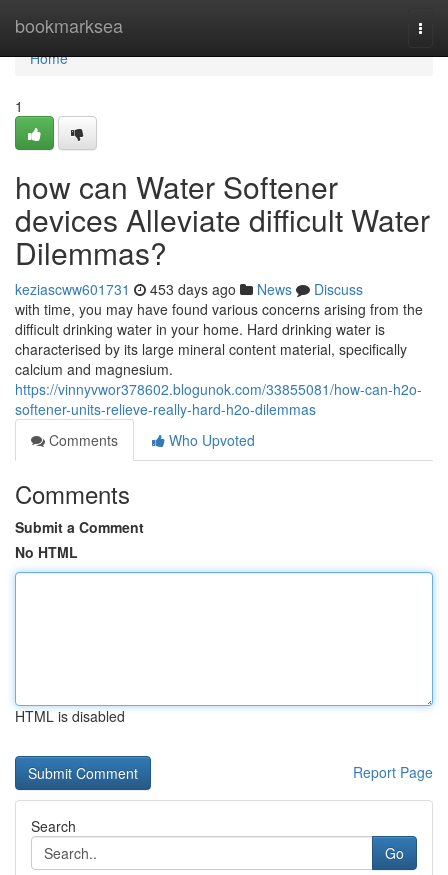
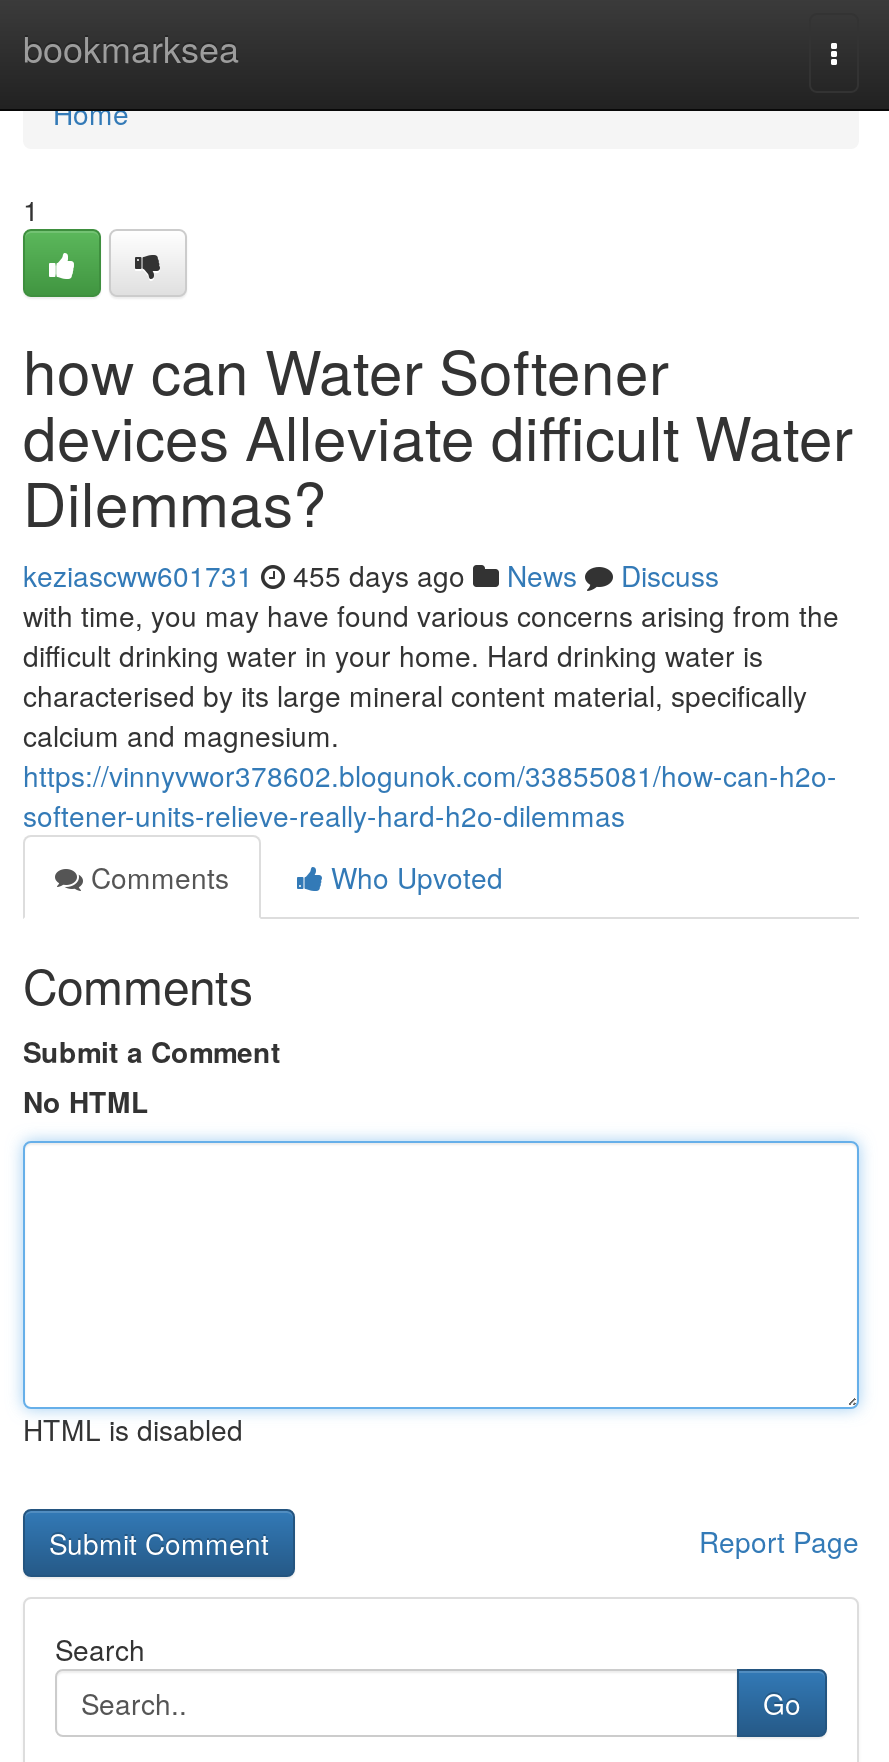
- keziascww601731 453 days ago News Discuss
+ keziascww601731 455 days ago News Discuss
